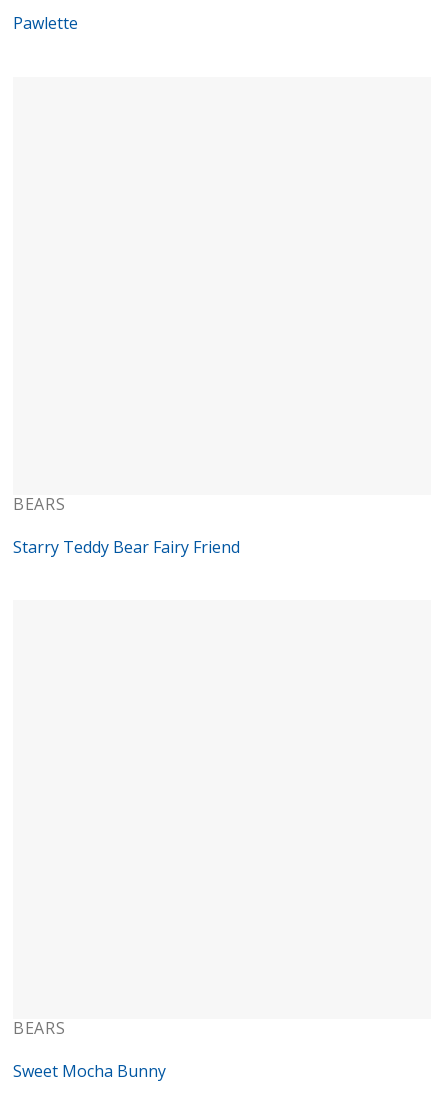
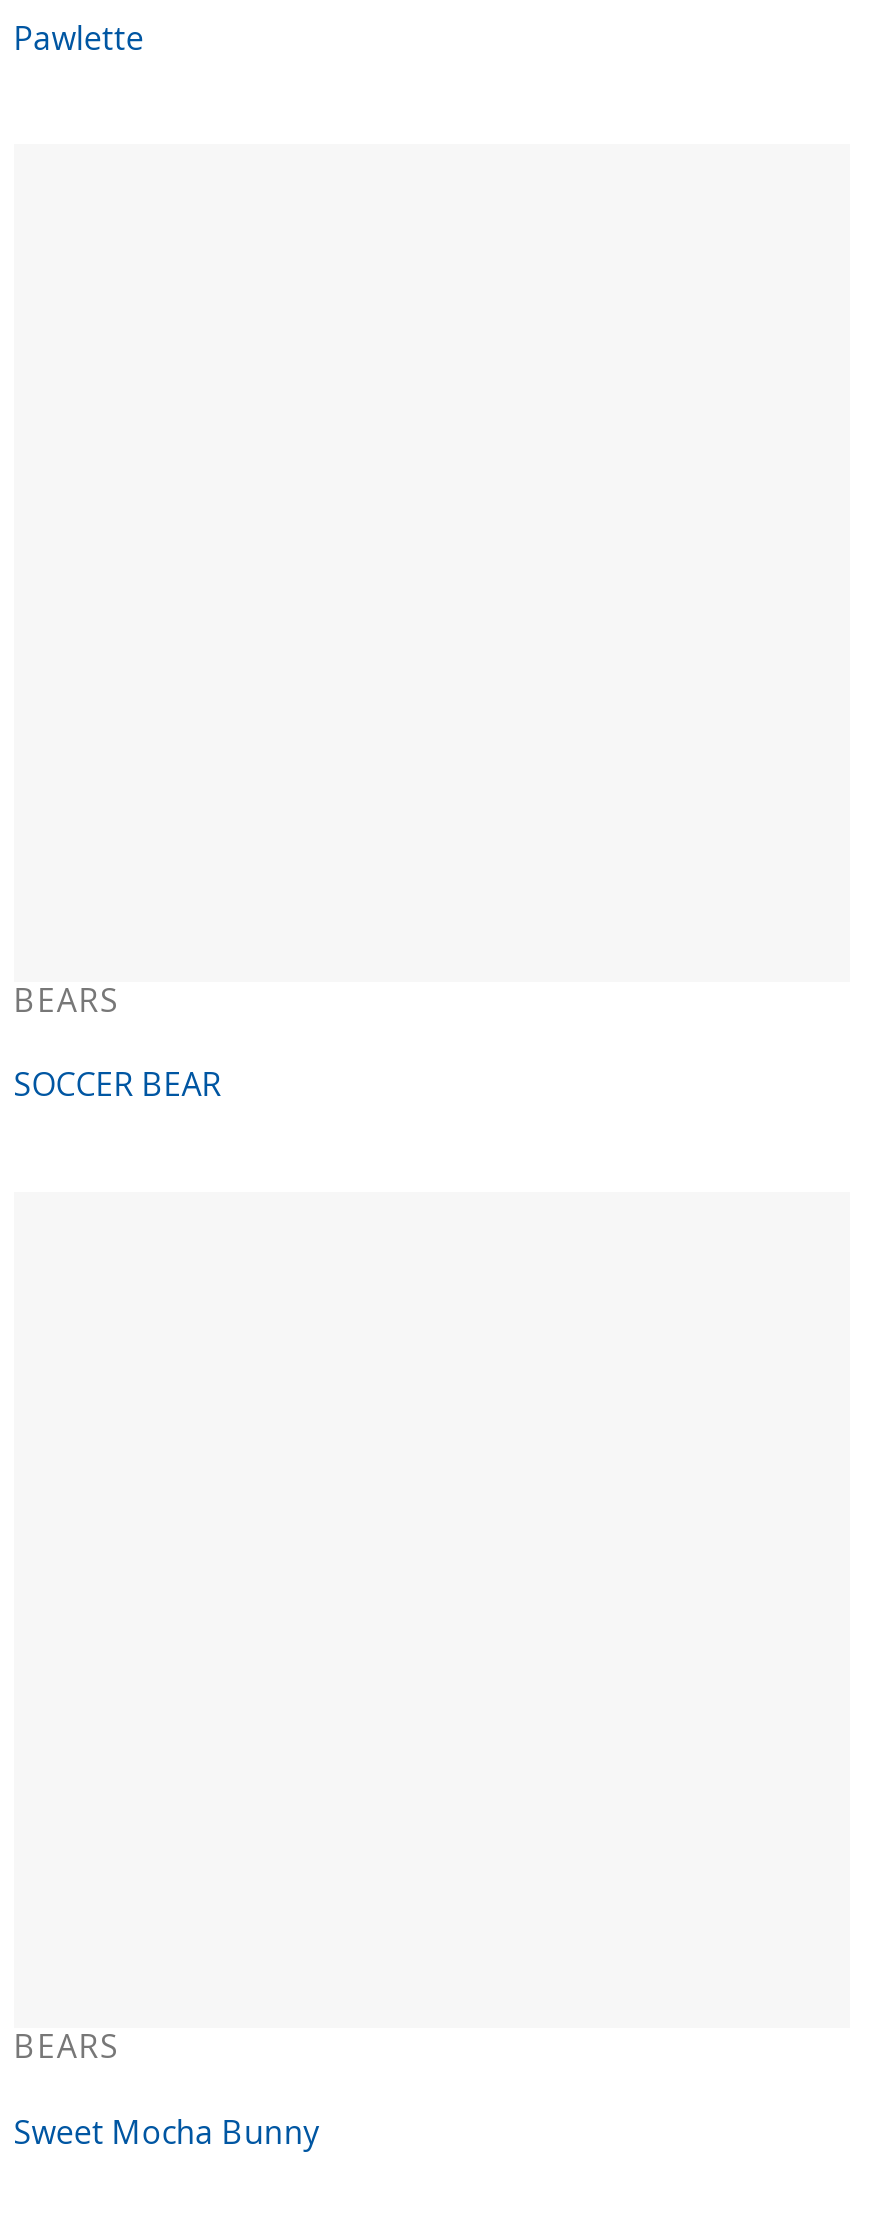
- Starry Teddy Bear Fairy Friend
+ SOCCER BEAR
